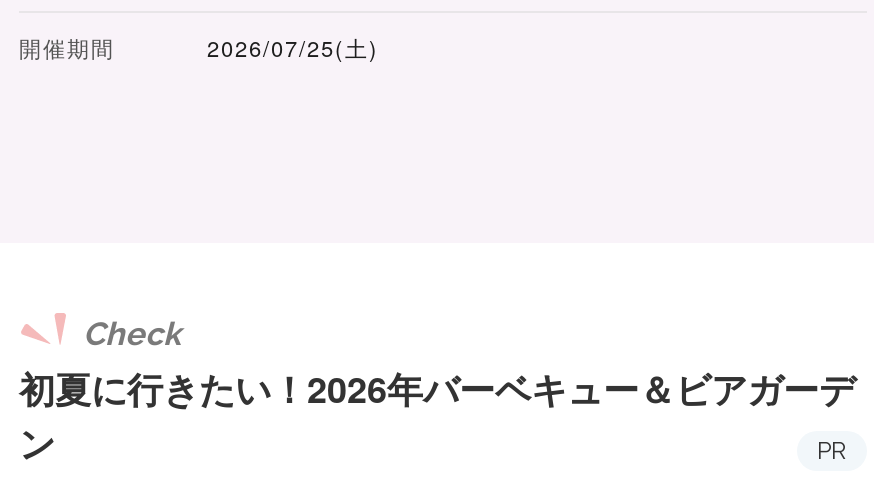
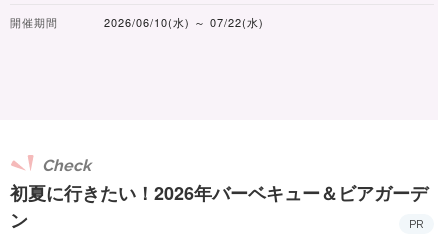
- 2026/07/25(土)
+ 2026/06/10(水) ～ 07/22(水)
